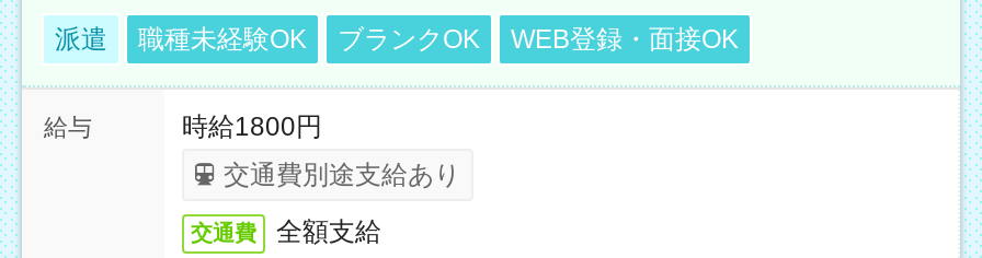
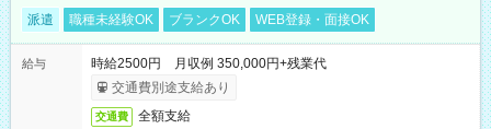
- 時給1800円
+ 時給2500円 月収例 350,000円+残業代
